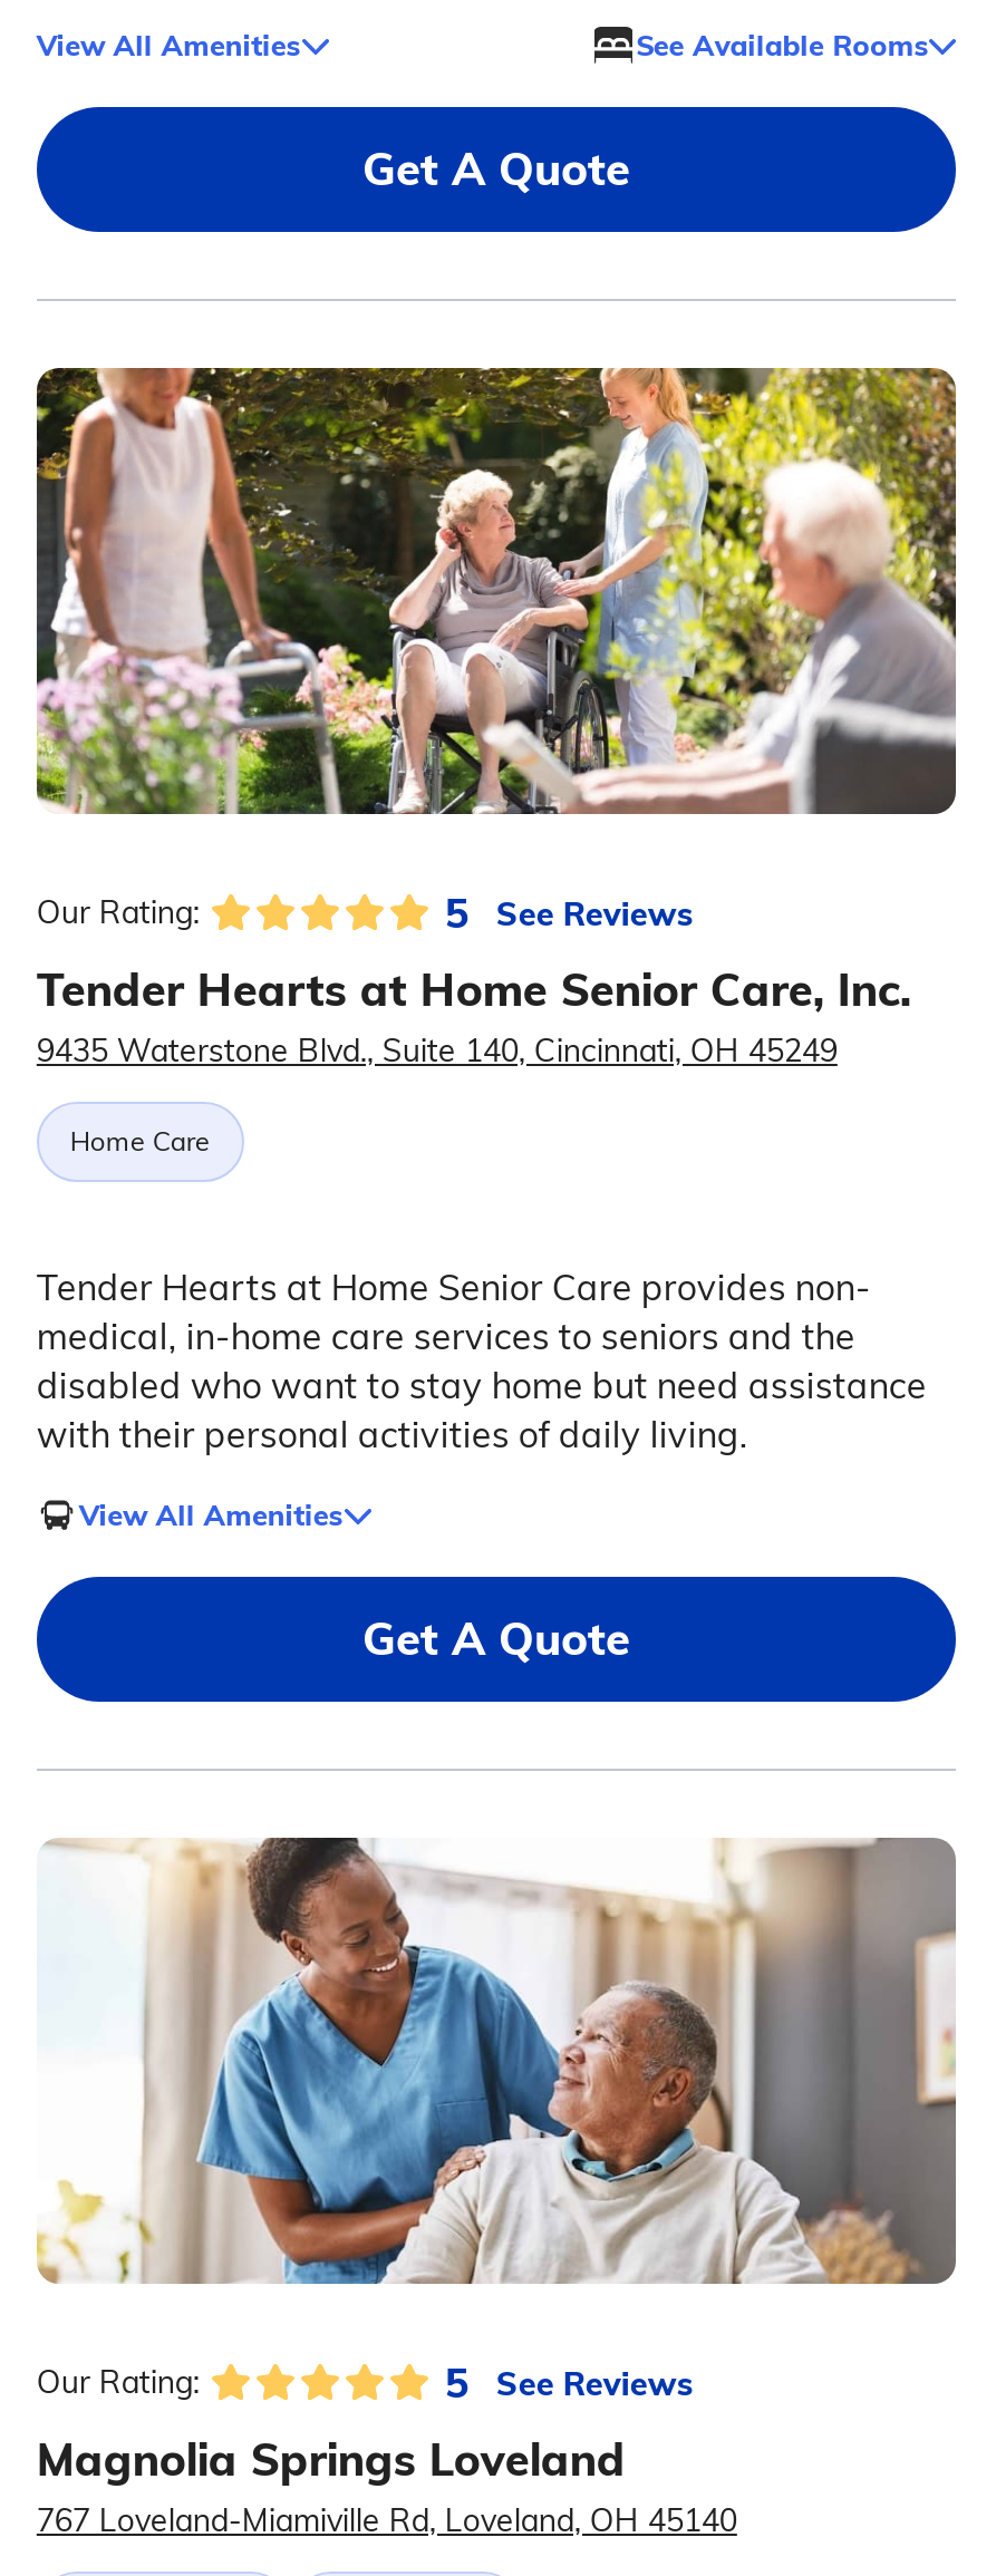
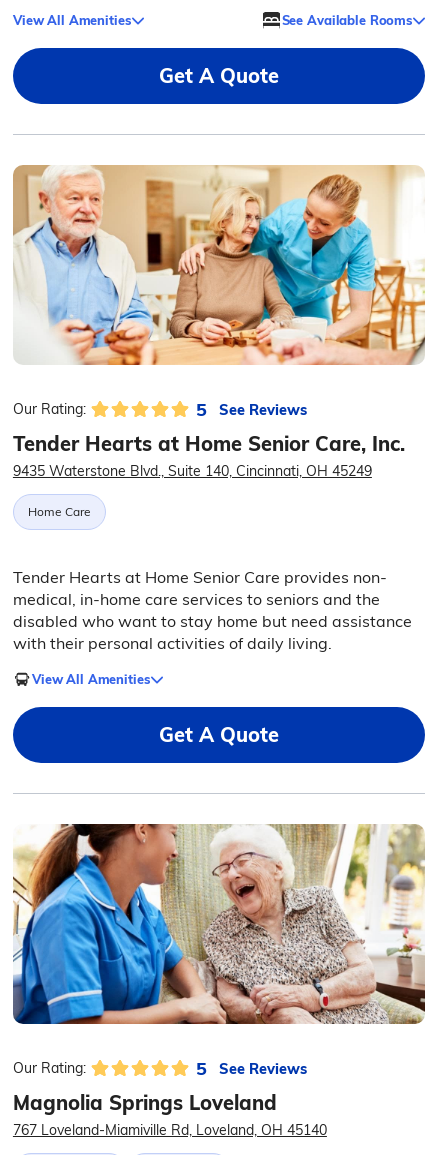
- [image]
+ [image]

- [image]
+ [image]
